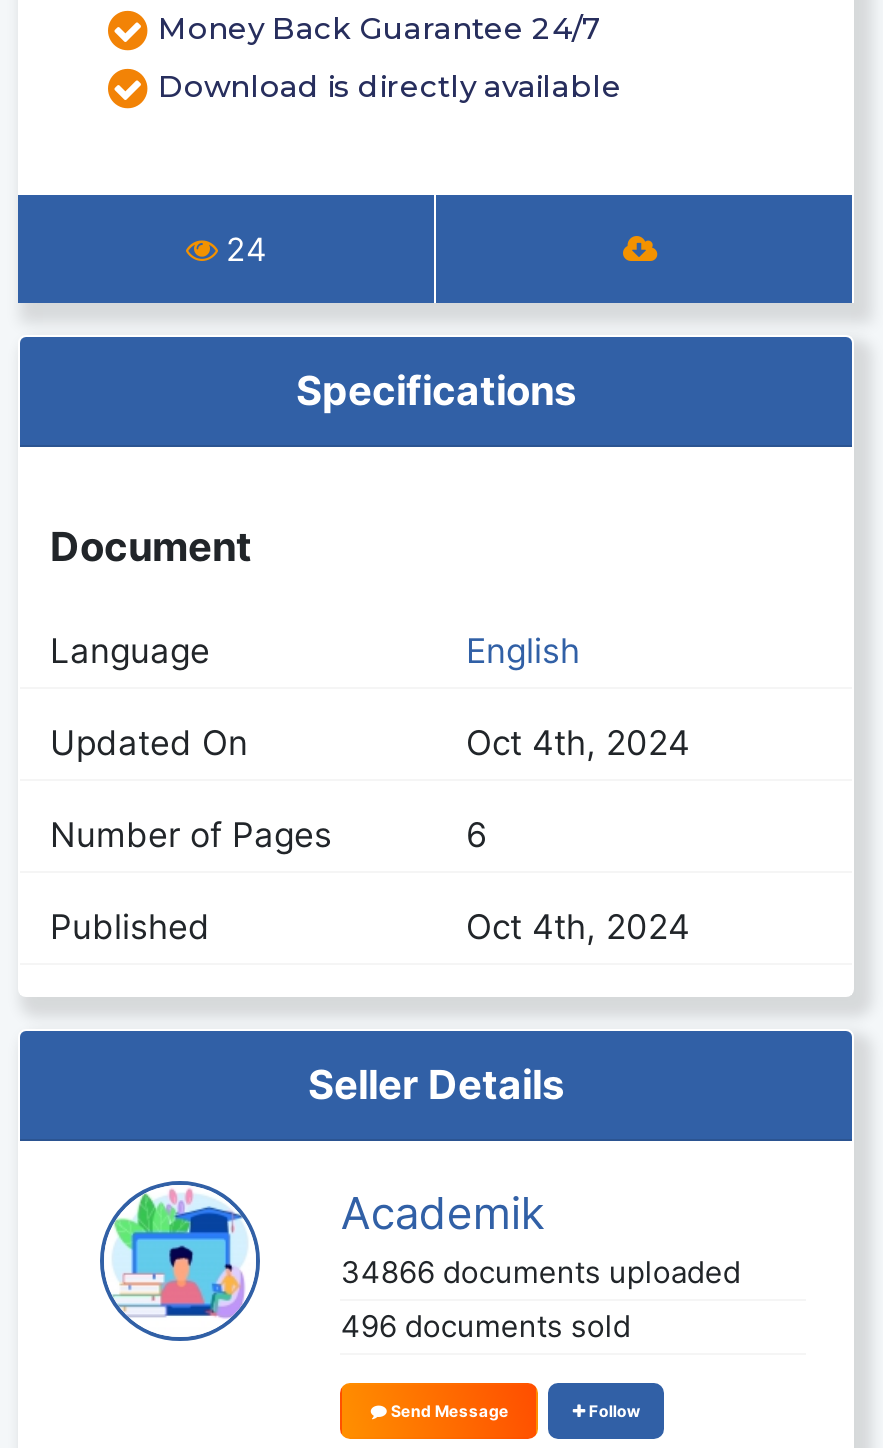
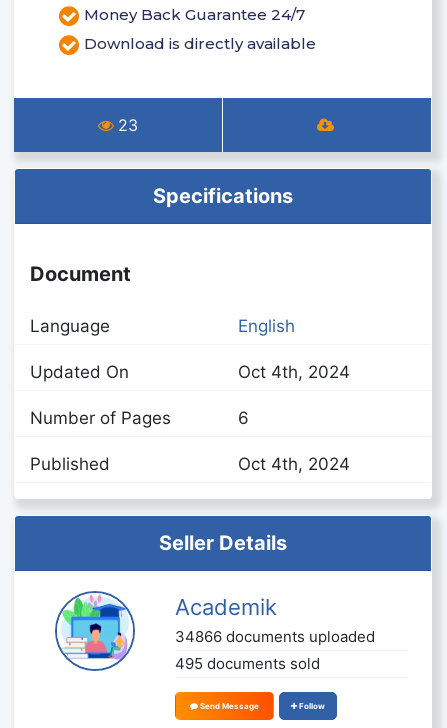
- 24
+ 23

- 496 documents sold
+ 495 documents sold
